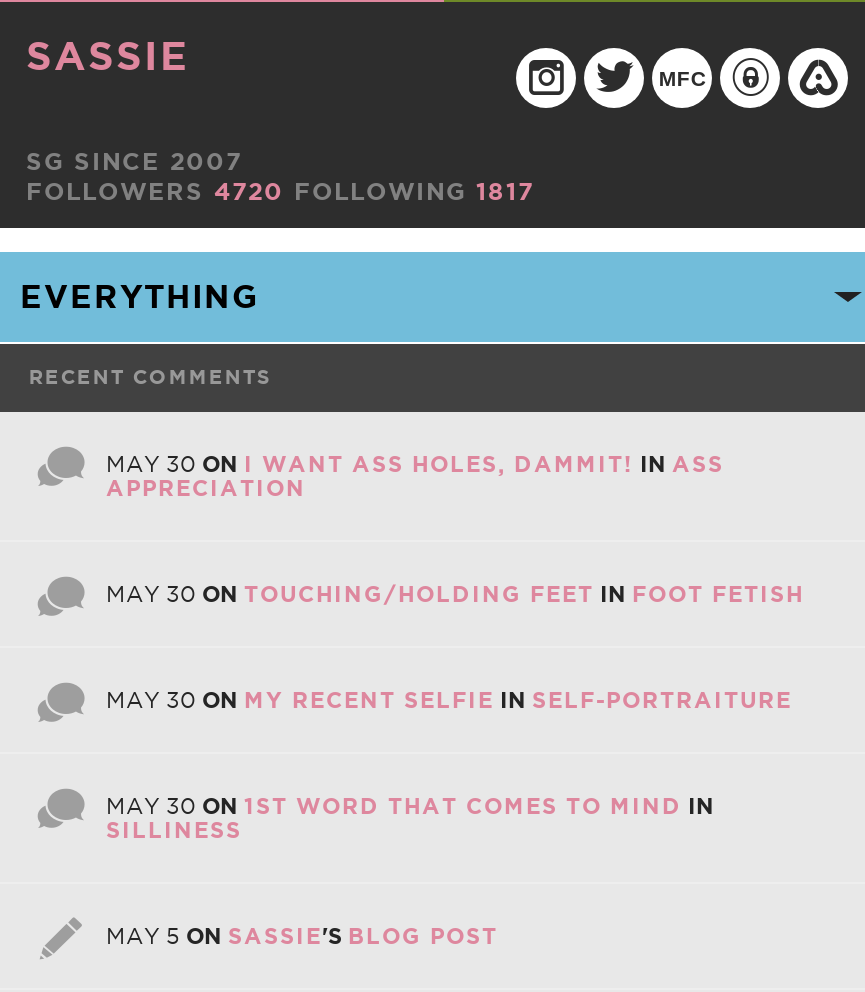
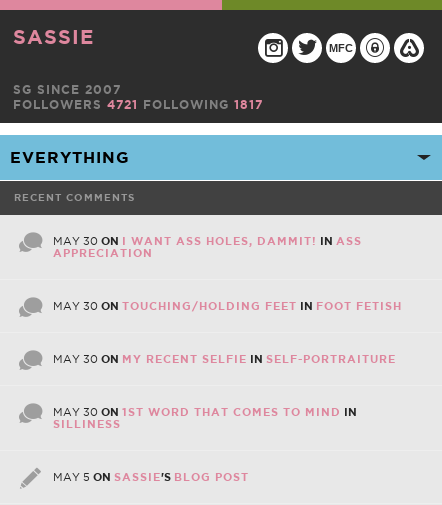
- FOLLOWERS 4720 FOLLOWING 1817
+ FOLLOWERS 4721 FOLLOWING 1817
